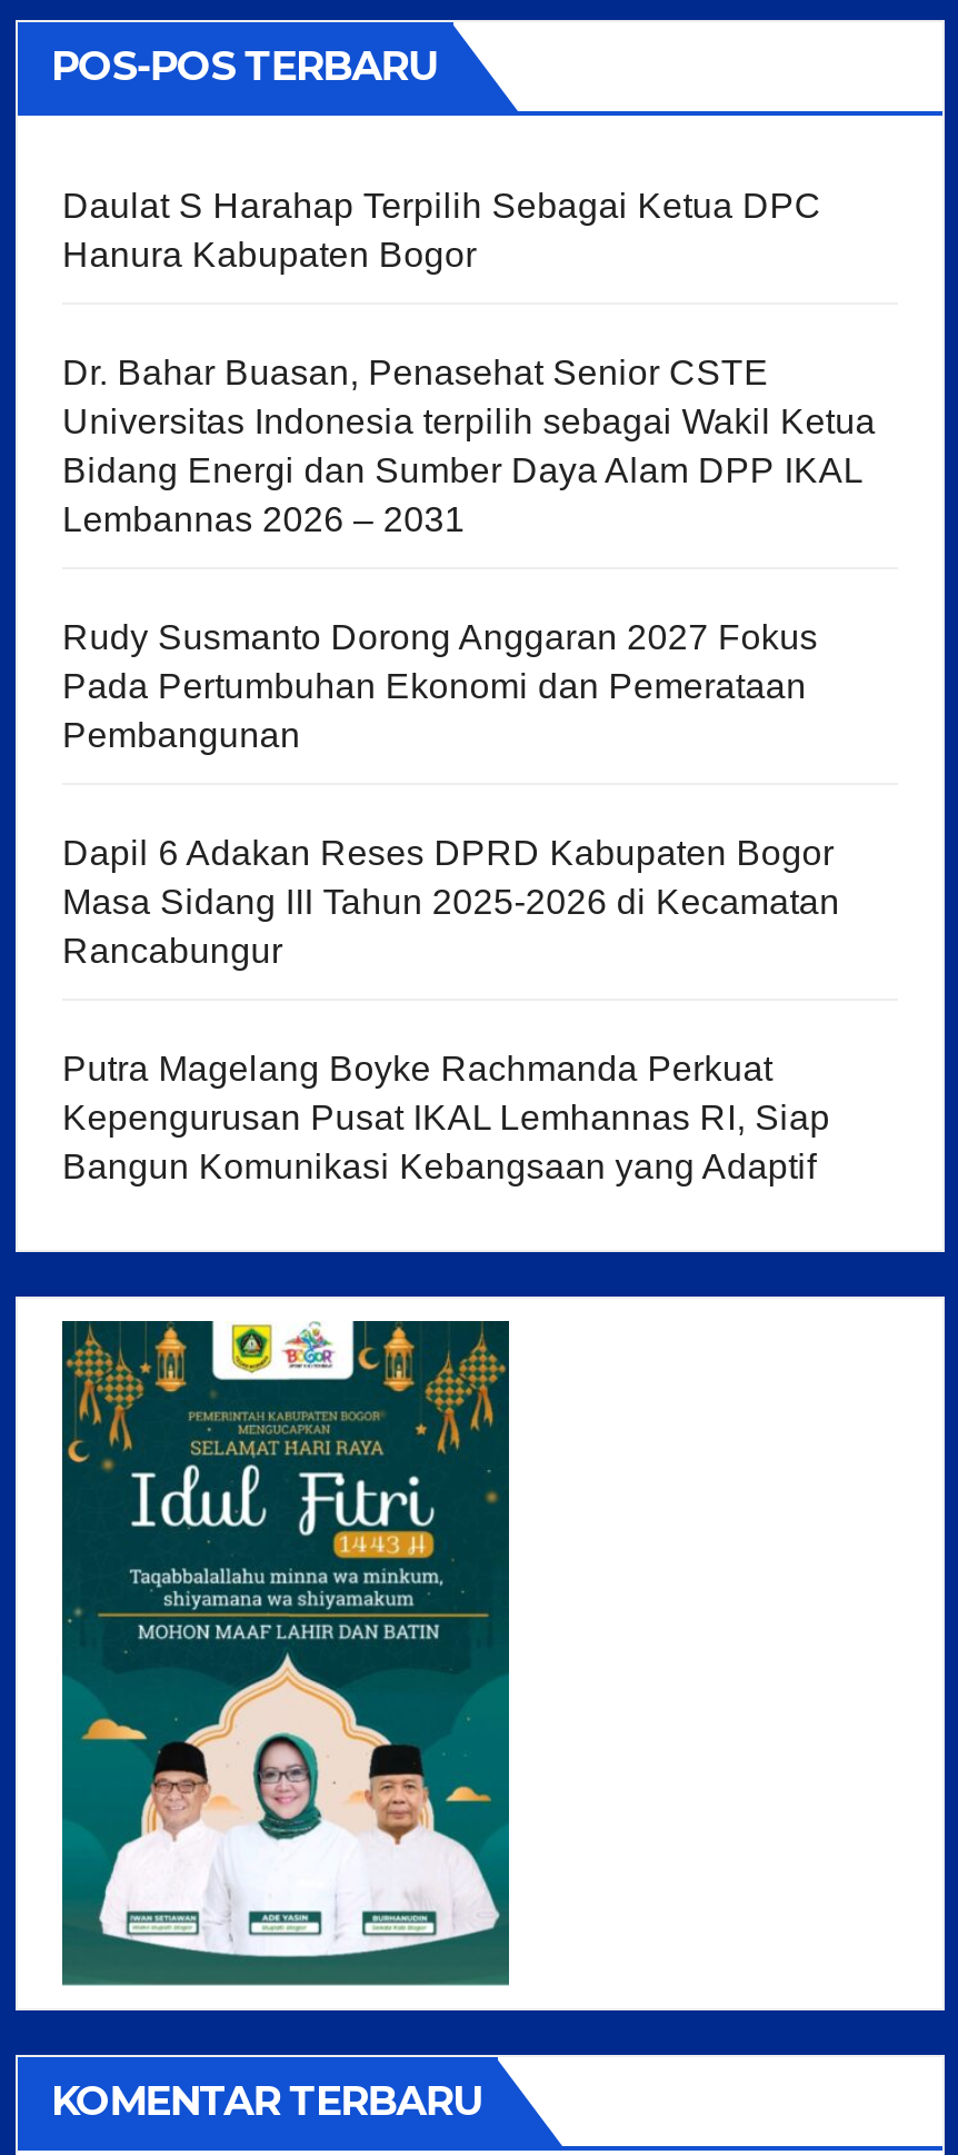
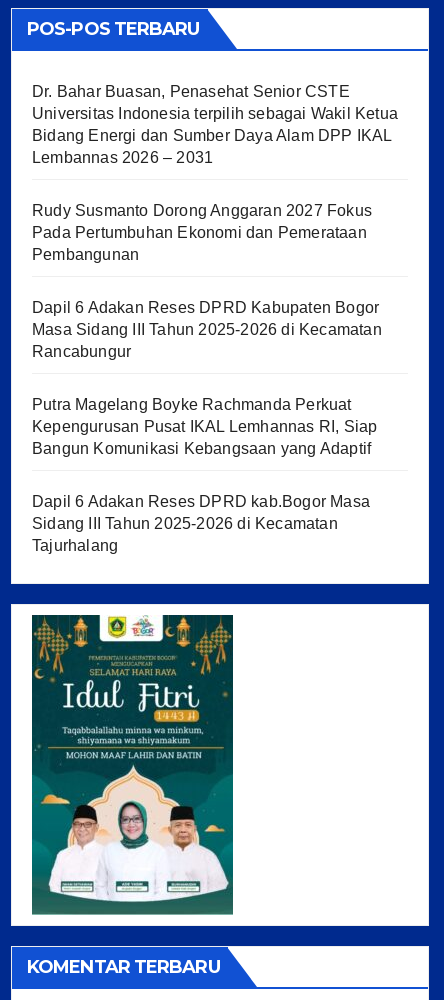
- Daulat S Harahap Terpilih Sebagai Ketua DPC
- Hanura Kabupaten Bogor

moved up: Dr. Bahar Buasan, Penasehat Senior CSTE | Universitas Indonesia terpilih sebagai Wakil Ketua | Bidang Energi dan Sumber Daya Alam DPP IKAL | ... | Kepengurusan Pusat IKAL Lemhannas RI, Siap | Bangun Komunikasi Kebangsaan yang Adaptif

+ Dapil 6 Adakan Reses DPRD kab.Bogor Masa
+ Sidang III Tahun 2025-2026 di Kecamatan
+ Tajurhalang
